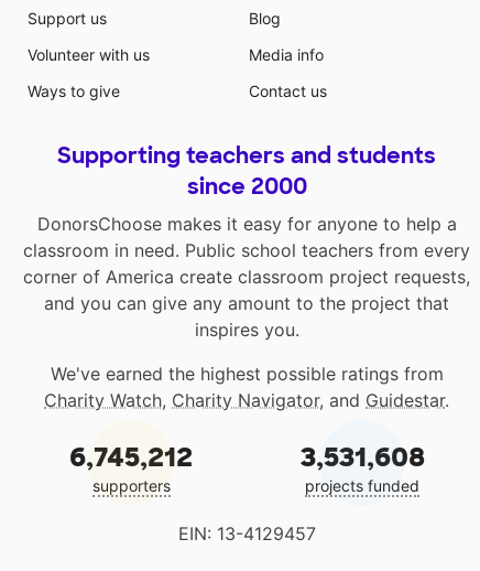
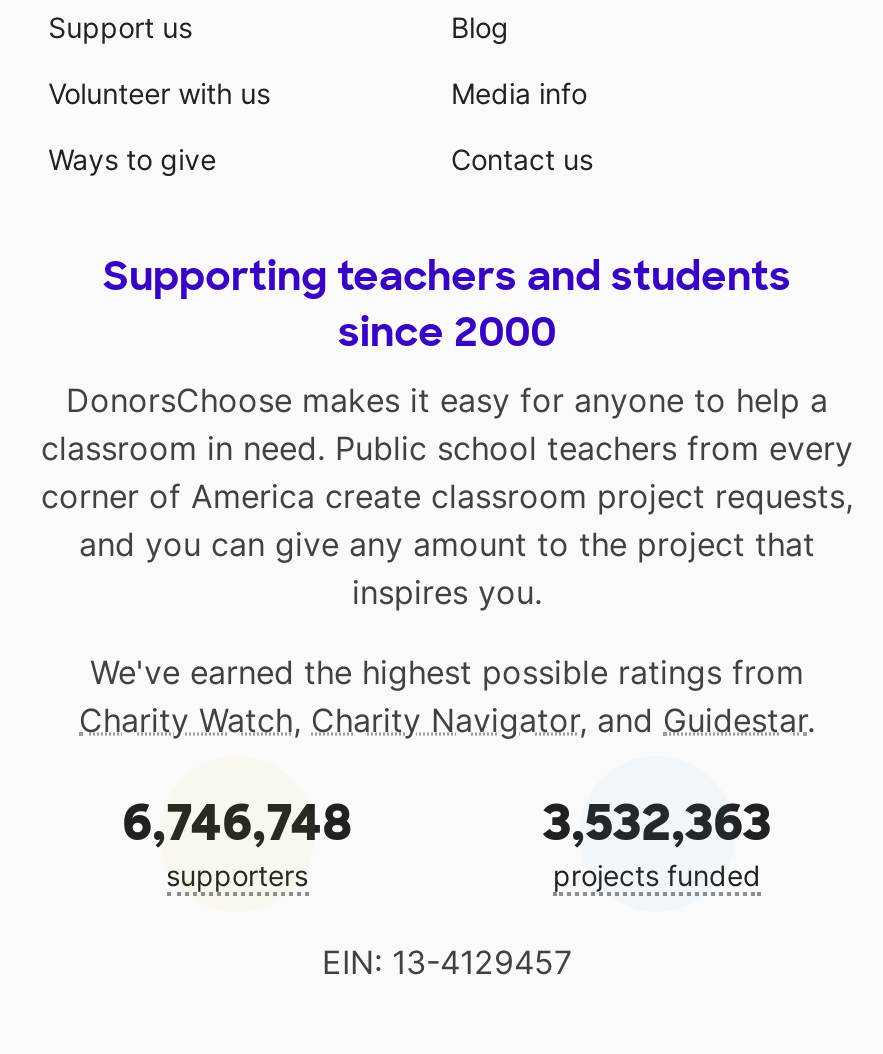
- 6,745,212
+ 6,746,748

- 3,531,608
+ 3,532,363
